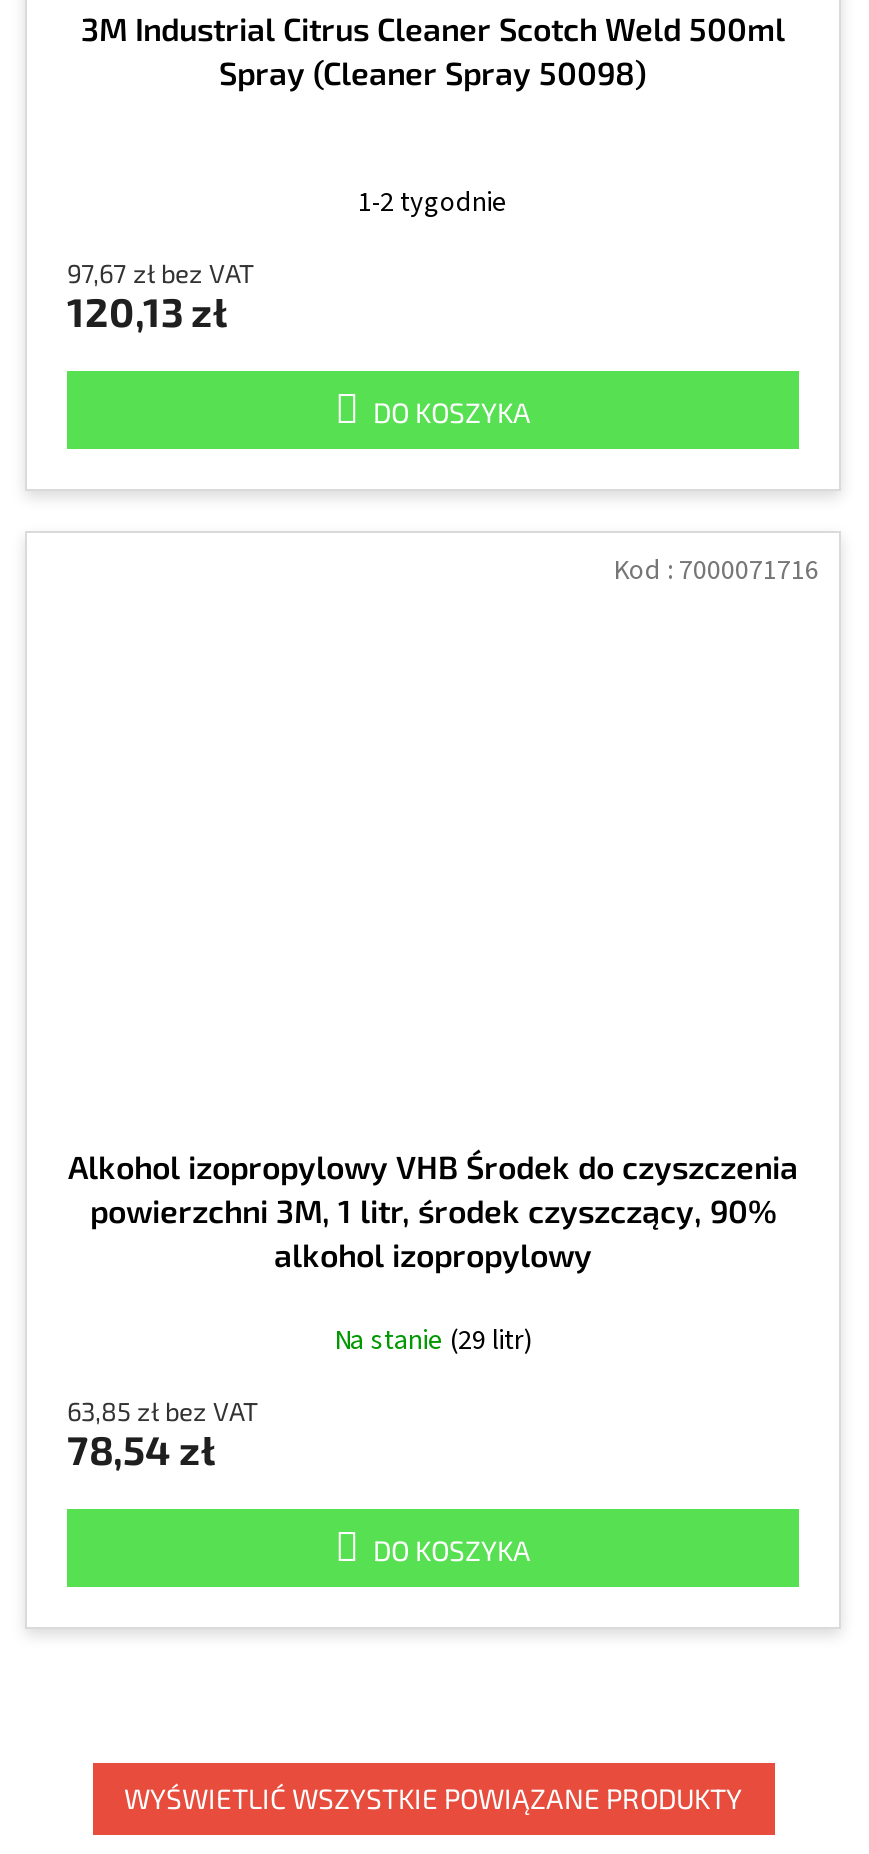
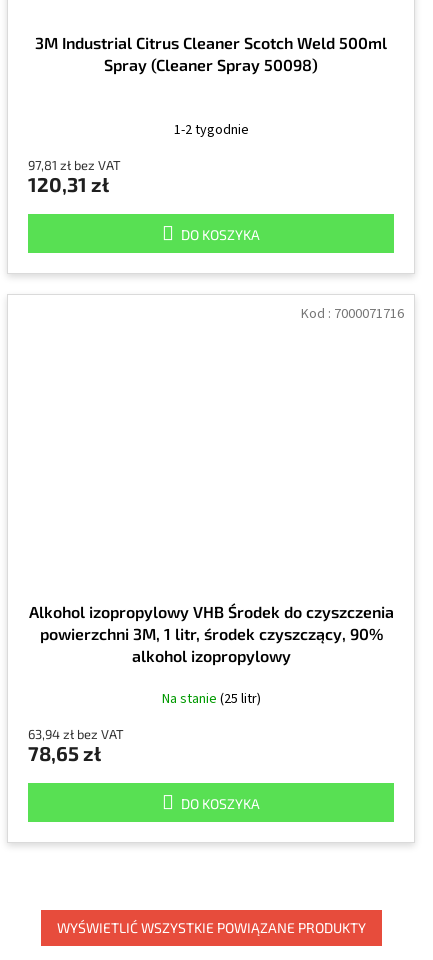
- 97,67 zł bez VAT
+ 97,81 zł bez VAT

- 120,13 zł
+ 120,31 zł

- Na stanie (29 litr)
+ Na stanie (25 litr)

- 63,85 zł bez VAT
+ 63,94 zł bez VAT

- 78,54 zł
+ 78,65 zł
